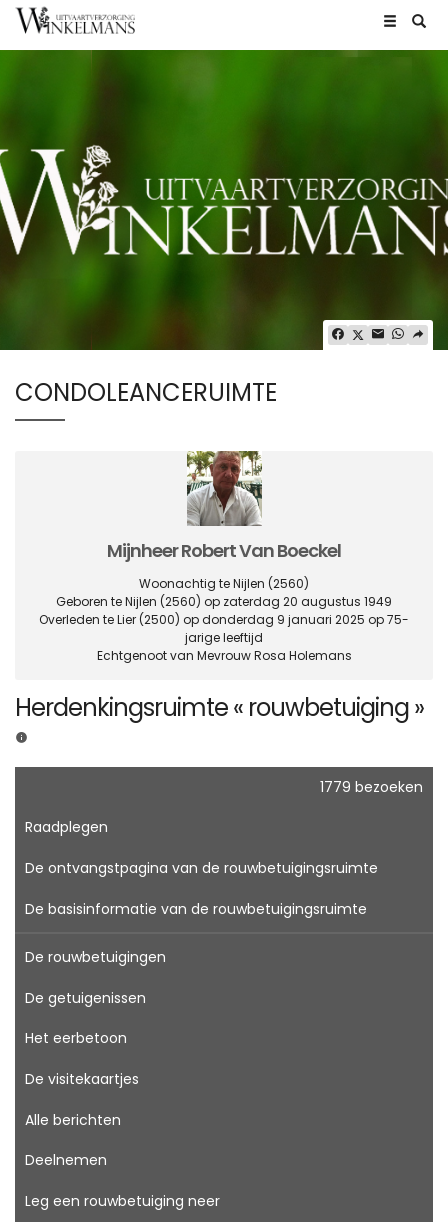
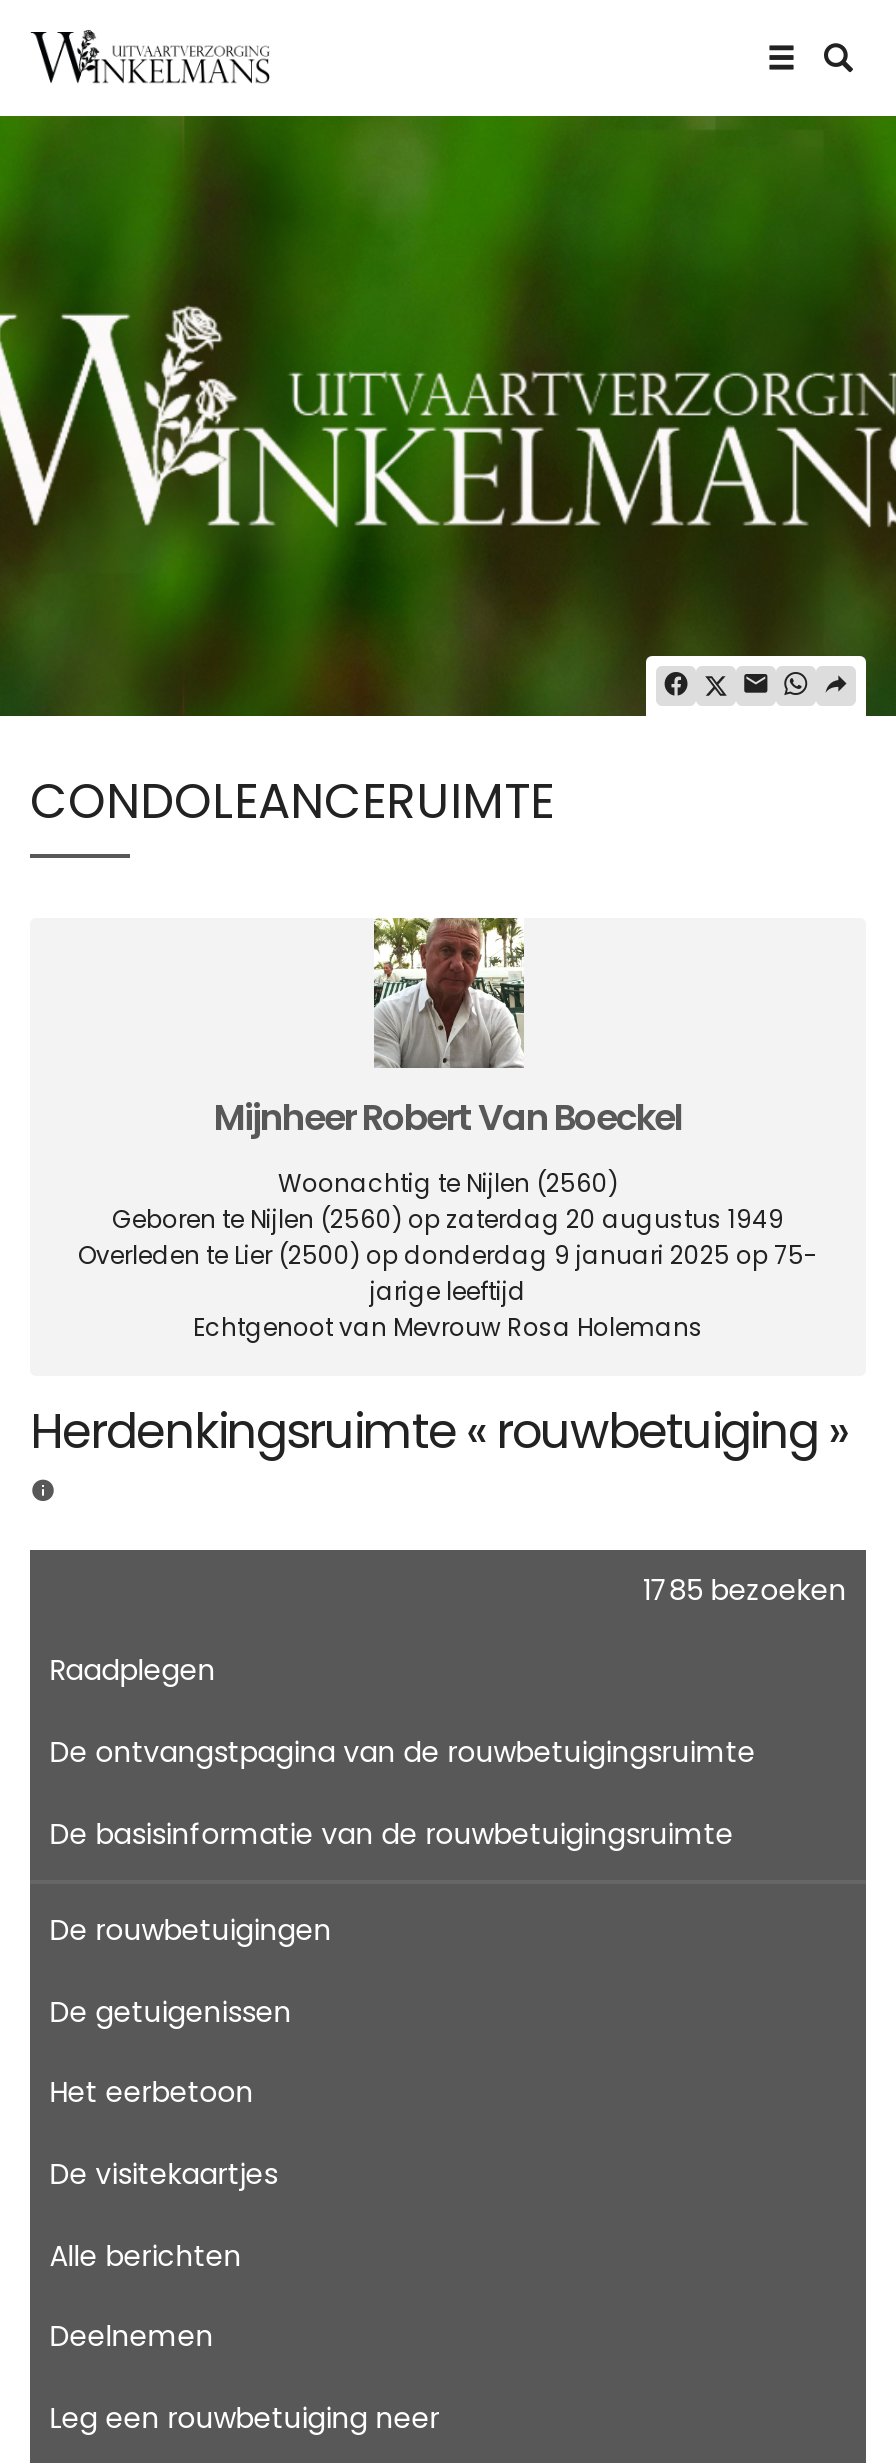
- 1779 bezoeken
+ 1785 bezoeken
